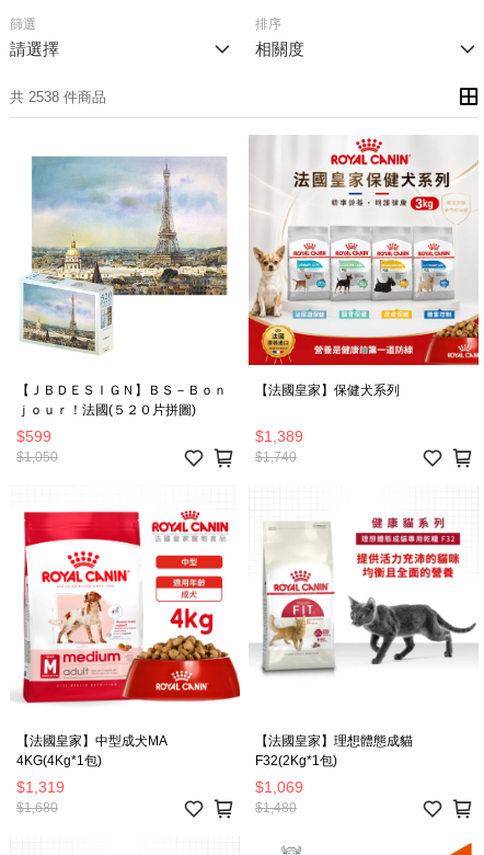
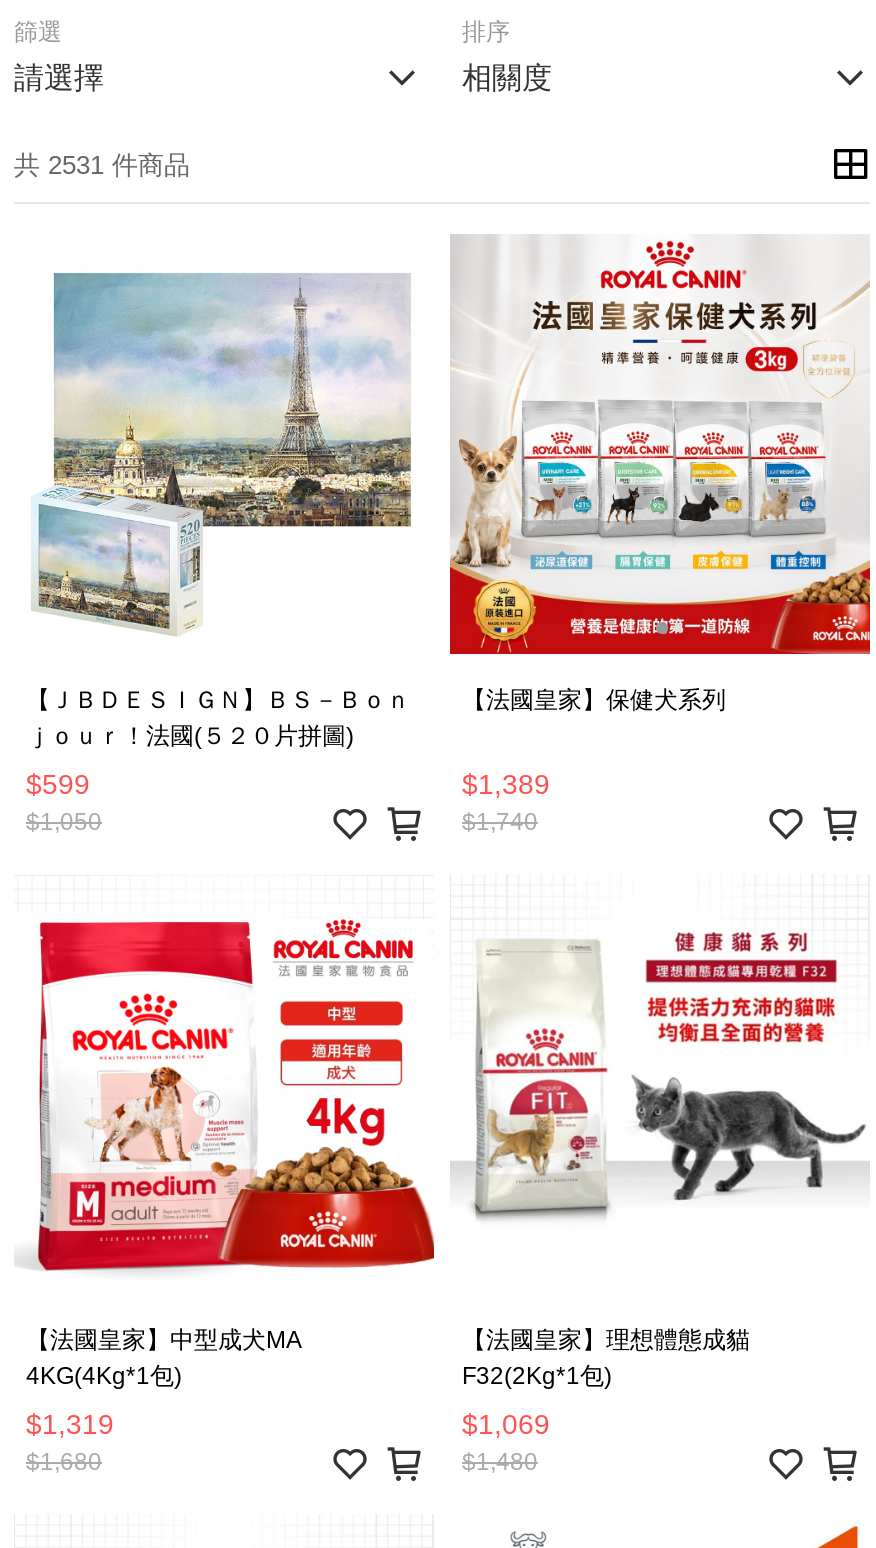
- 共 2538 件商品
+ 共 2531 件商品
